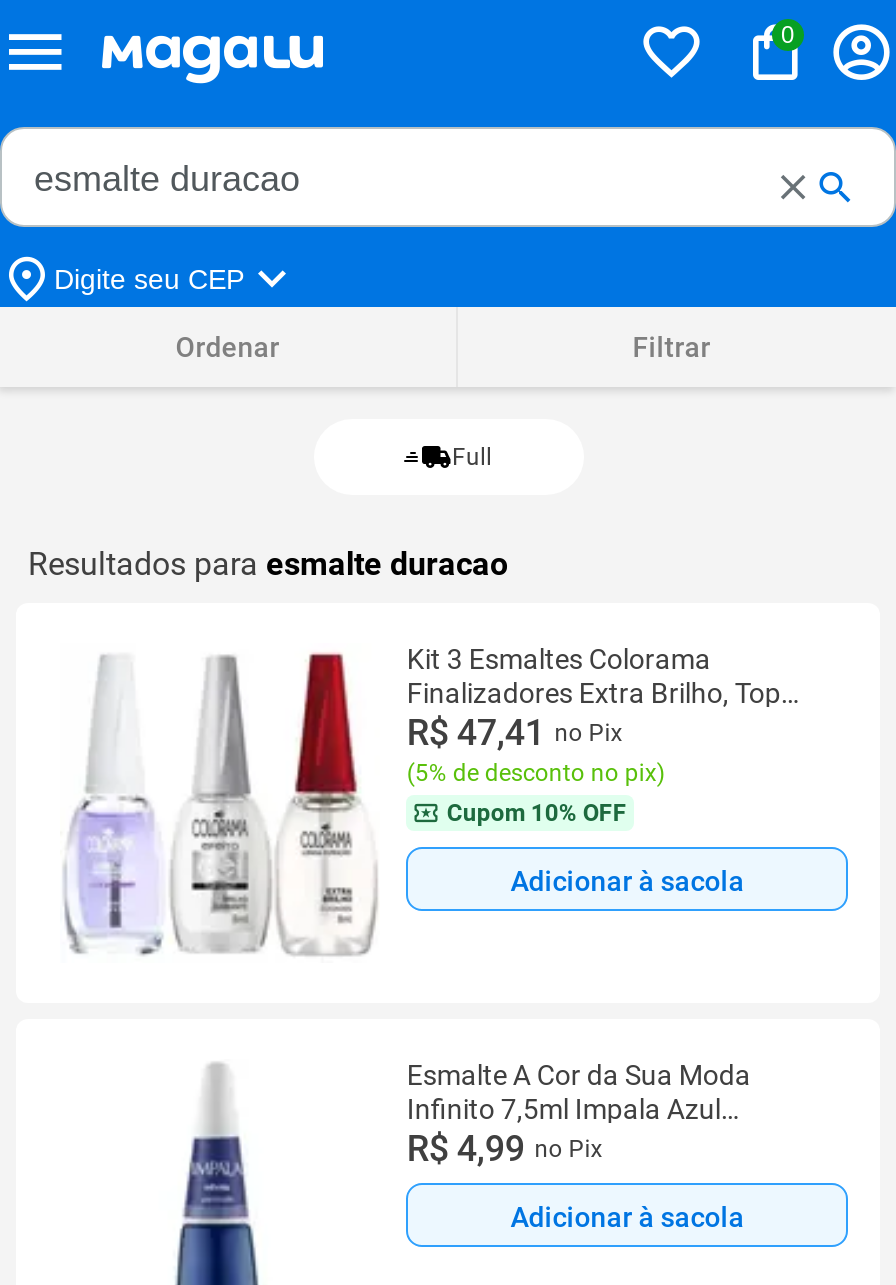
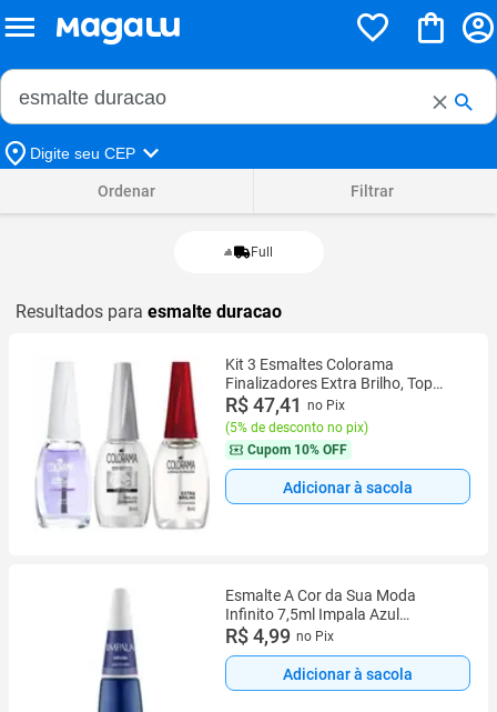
- 0
